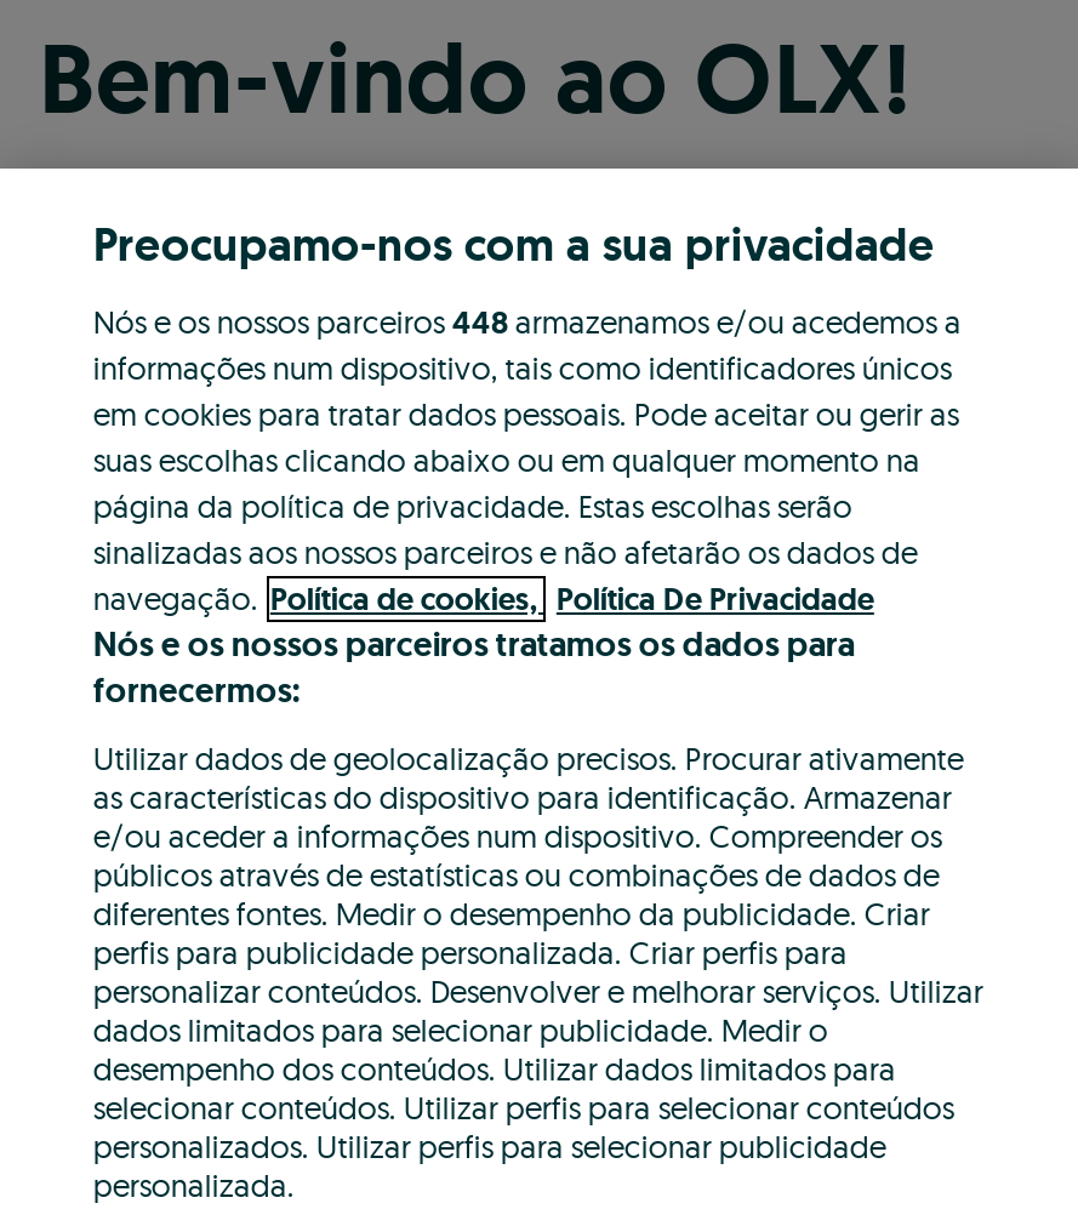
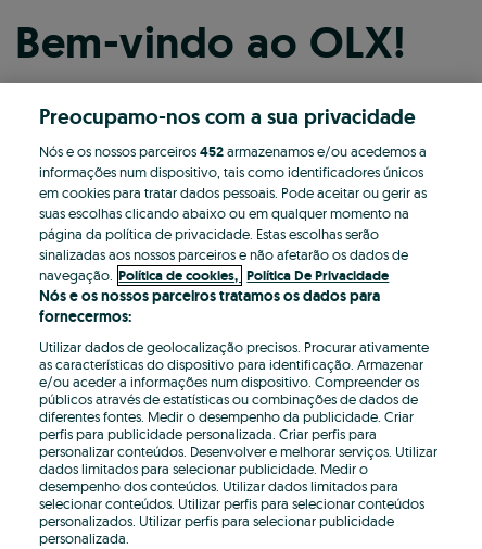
- Nós e os nossos parceiros 448 armazenamos e/ou acedemos a
+ Nós e os nossos parceiros 452 armazenamos e/ou acedemos a
